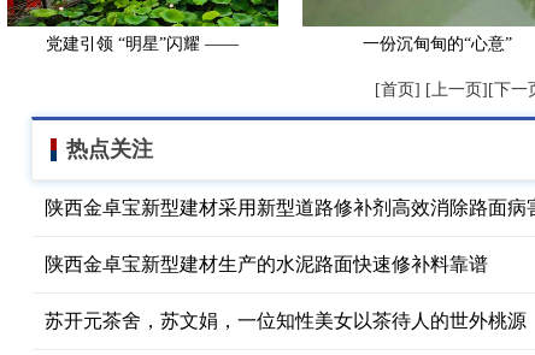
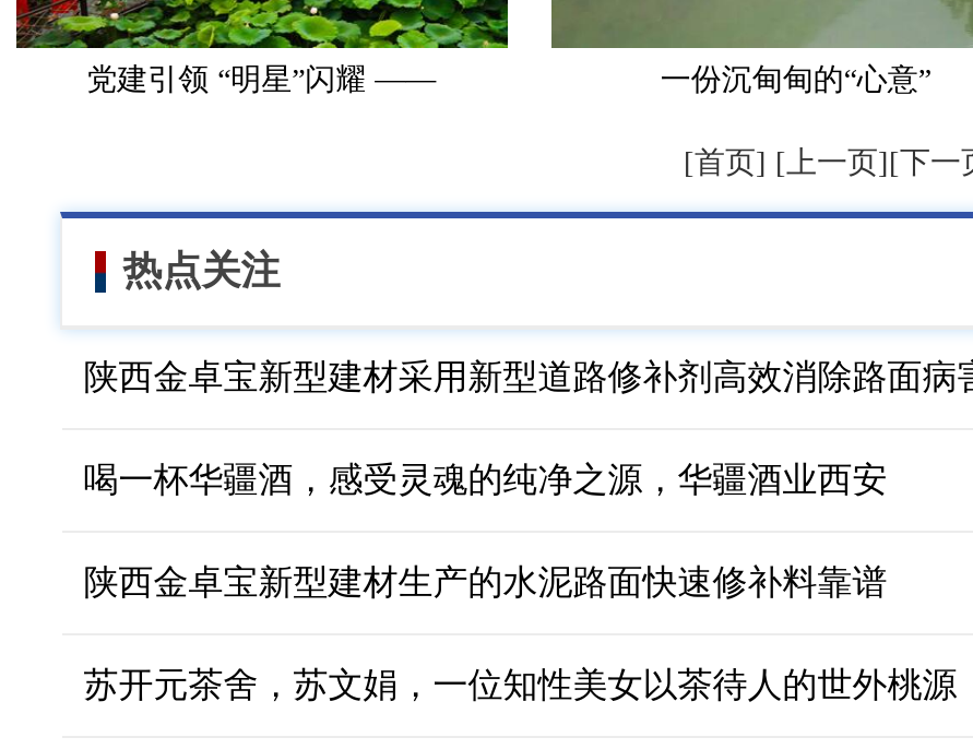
+ 喝一杯华疆酒，感受灵魂的纯净之源，华疆酒业西安
